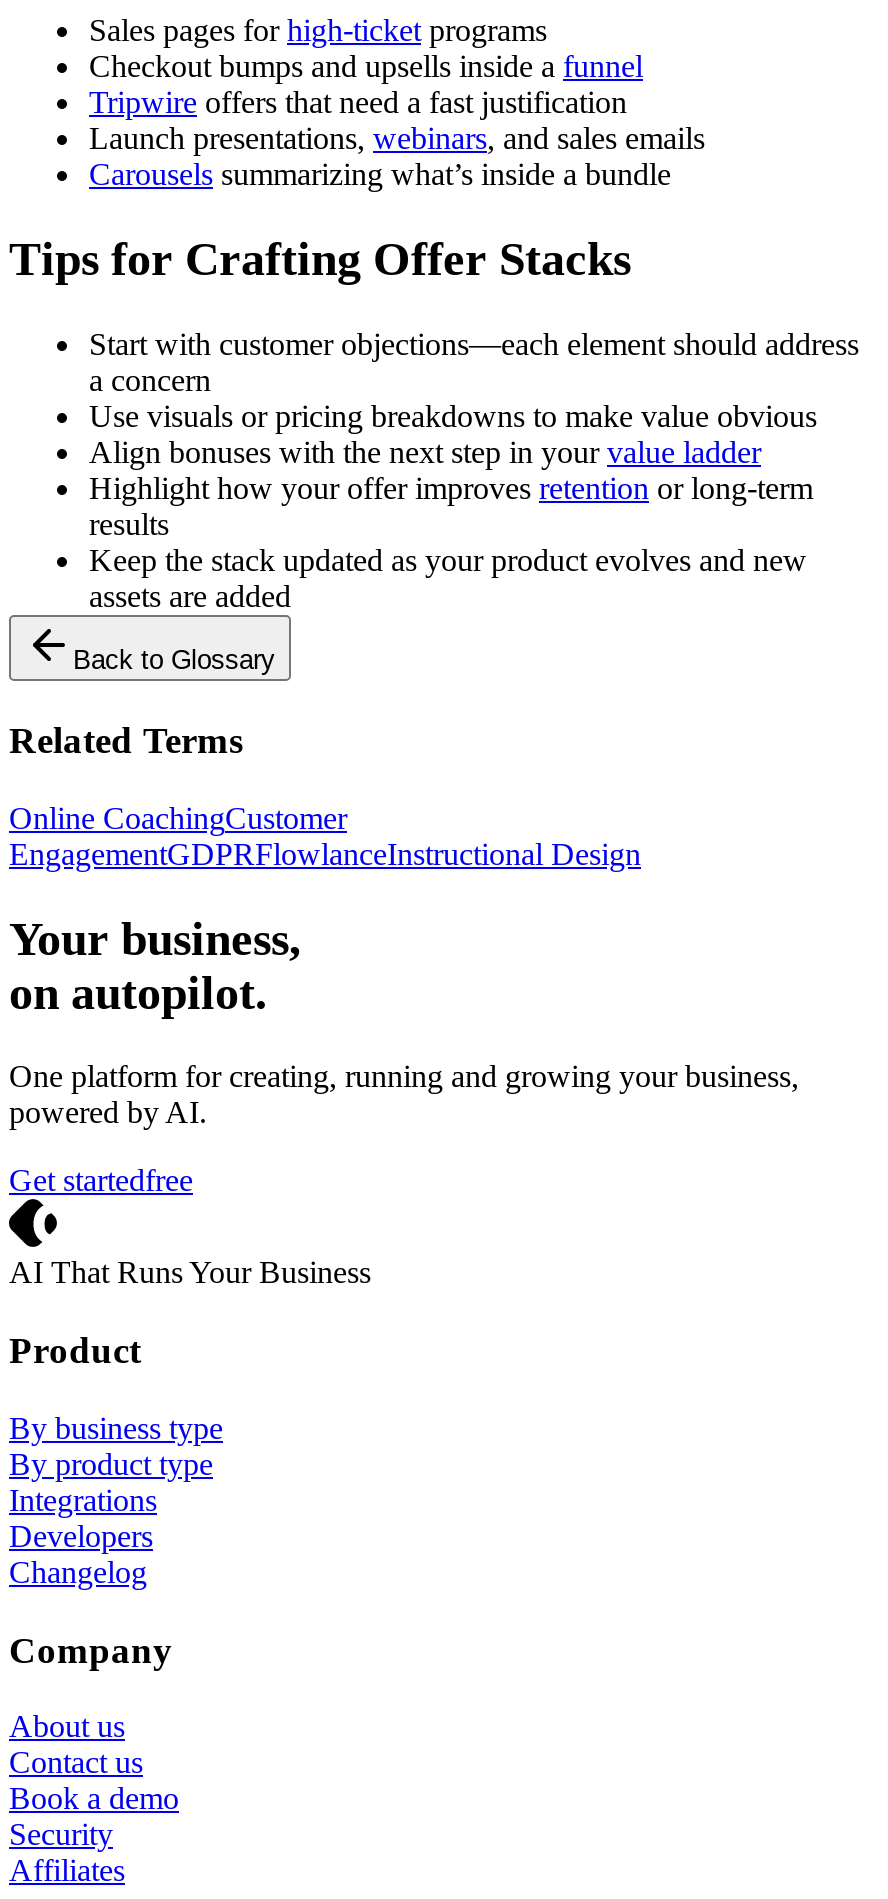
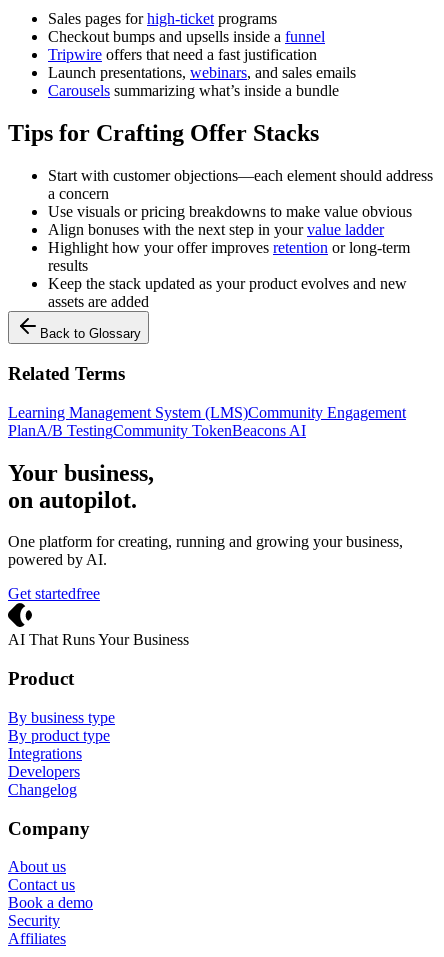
- Online CoachingCustomer
- EngagementGDPRFlowlanceInstructional Design
+ Learning Management System (LMS)Community Engagement
+ PlanA/B TestingCommunity TokenBeacons AI
